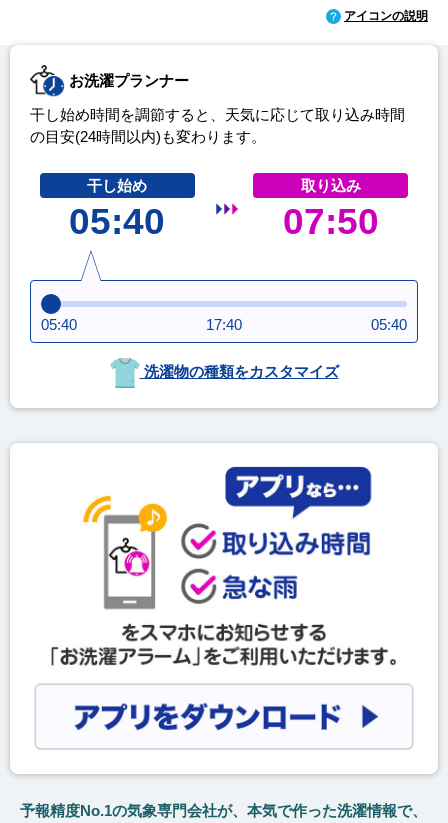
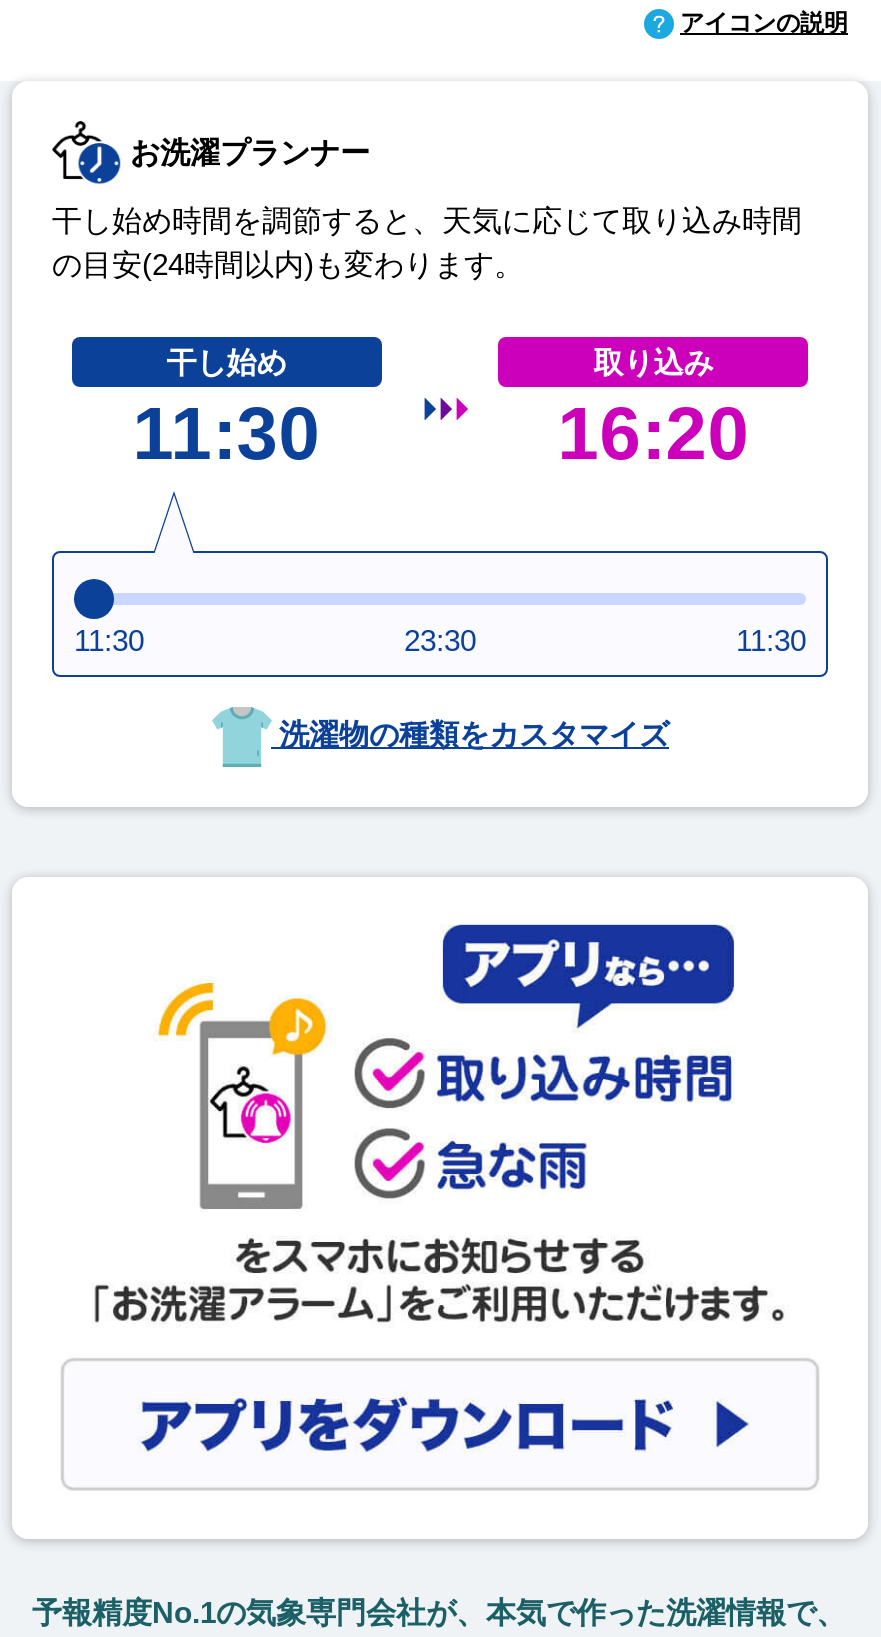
- 05:40
+ 11:30

- 07:50
+ 16:20

- 05:40
+ 11:30

- 17:40
+ 23:30

- 05:40
+ 11:30
